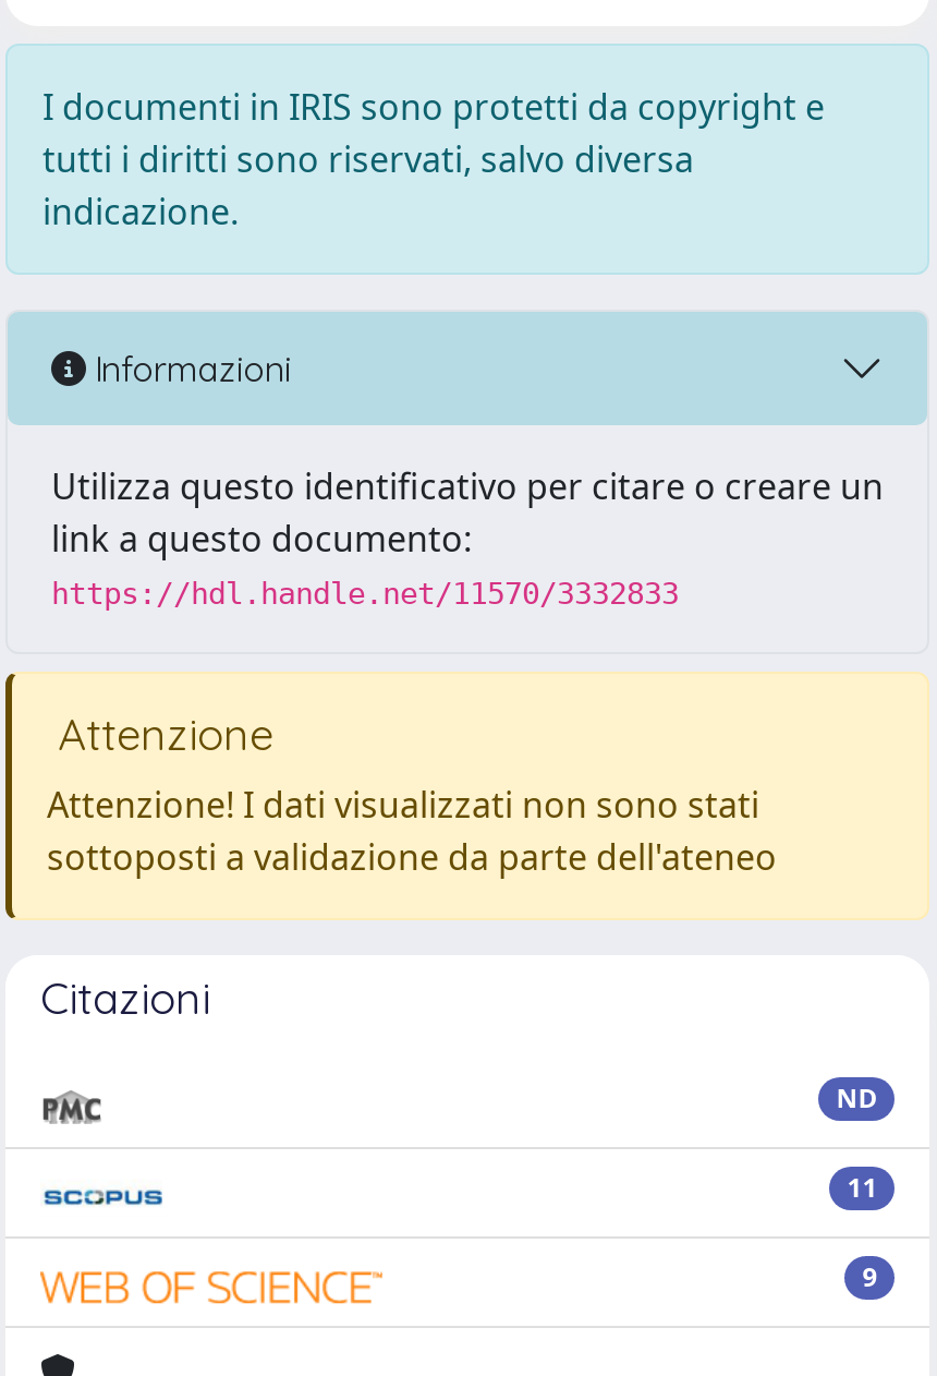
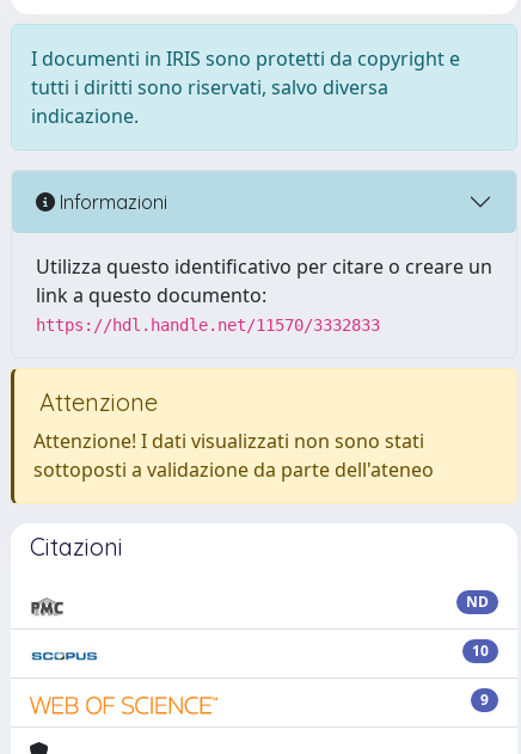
- 11
+ 10
